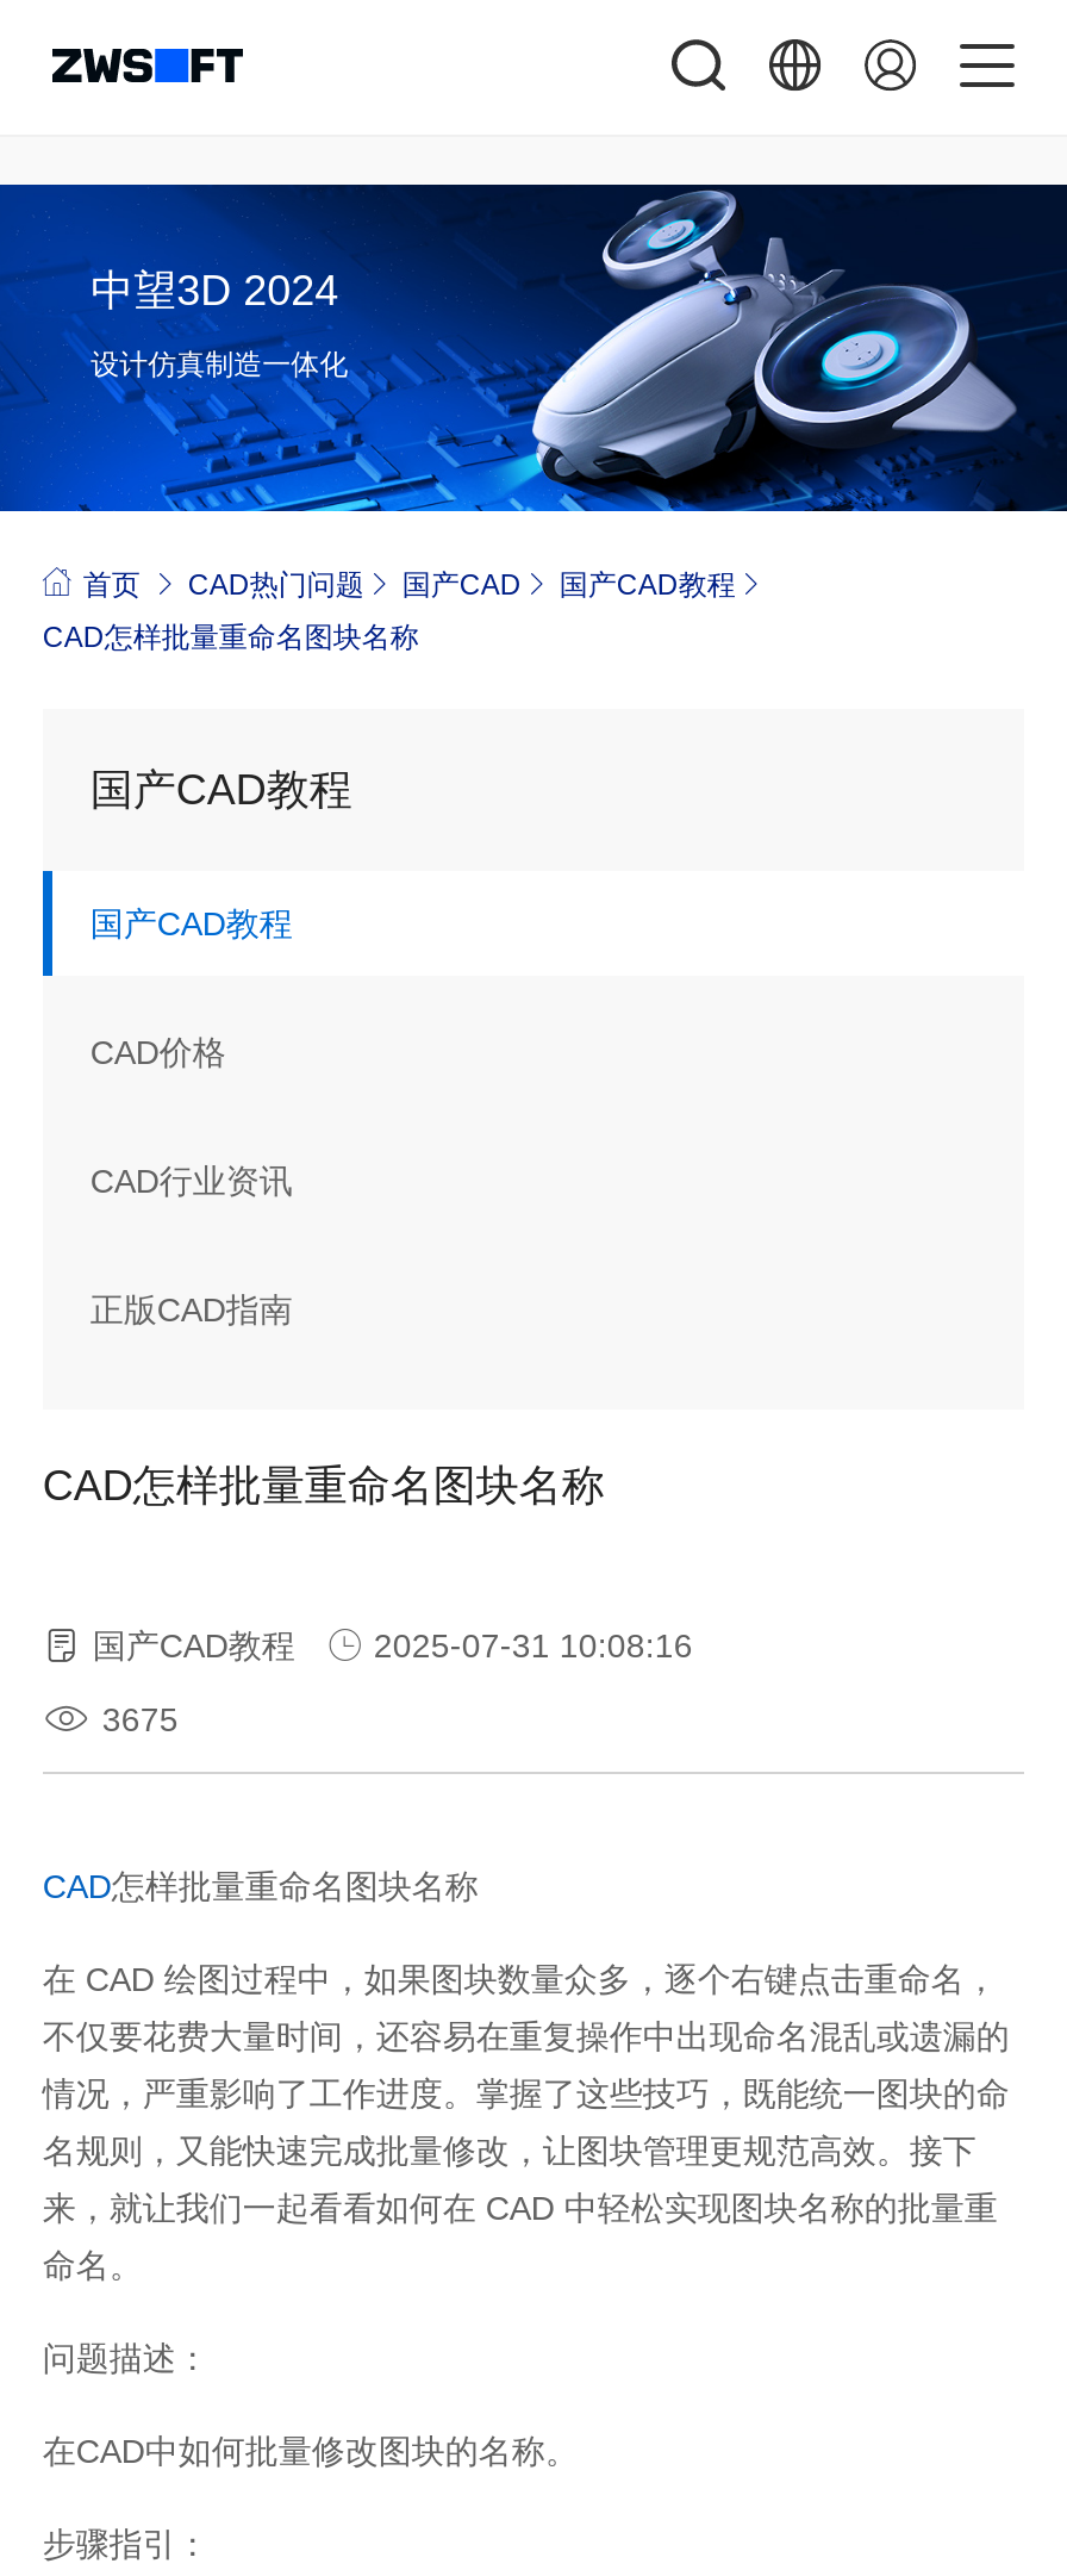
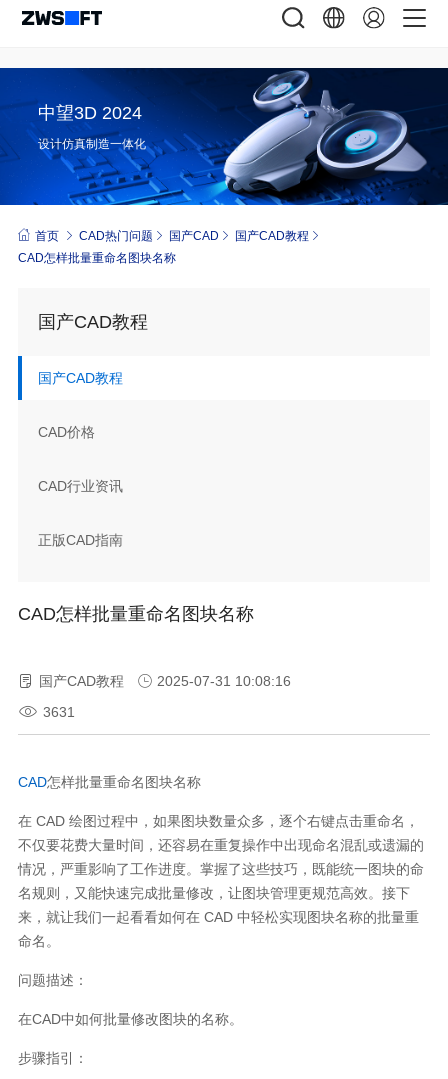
- 3675
+ 3631
